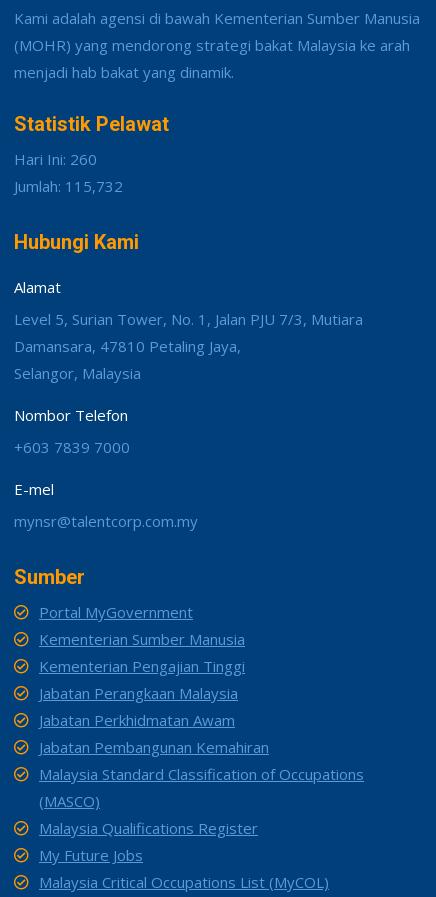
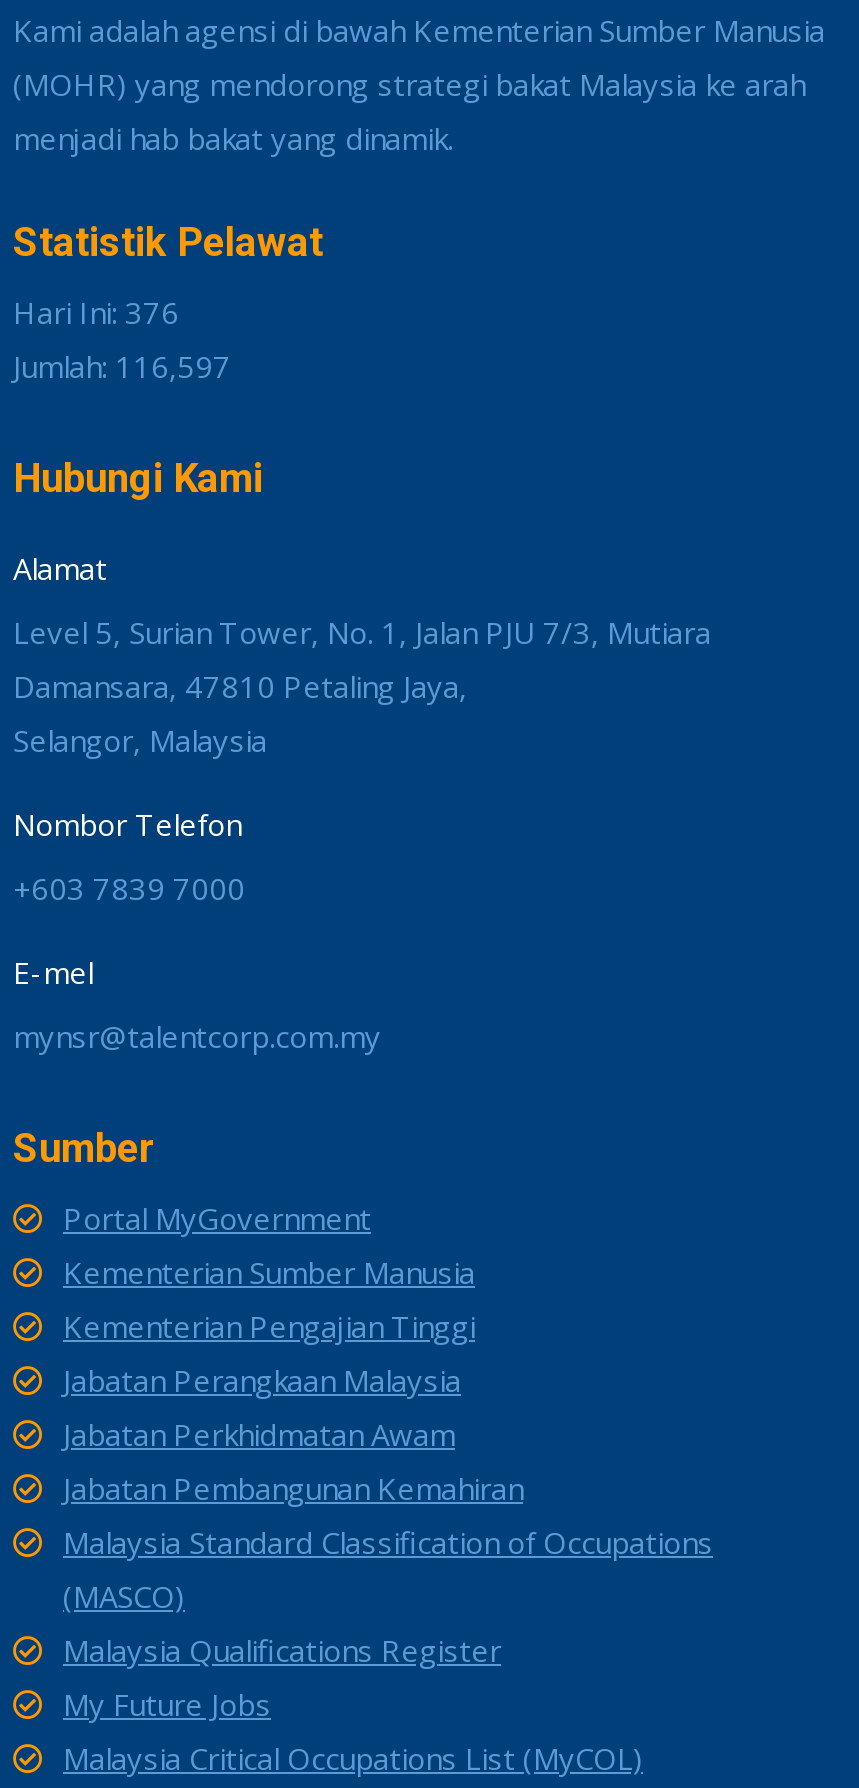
- Hari Ini: 260
+ Hari Ini: 376

- Jumlah: 115,732
+ Jumlah: 116,597
